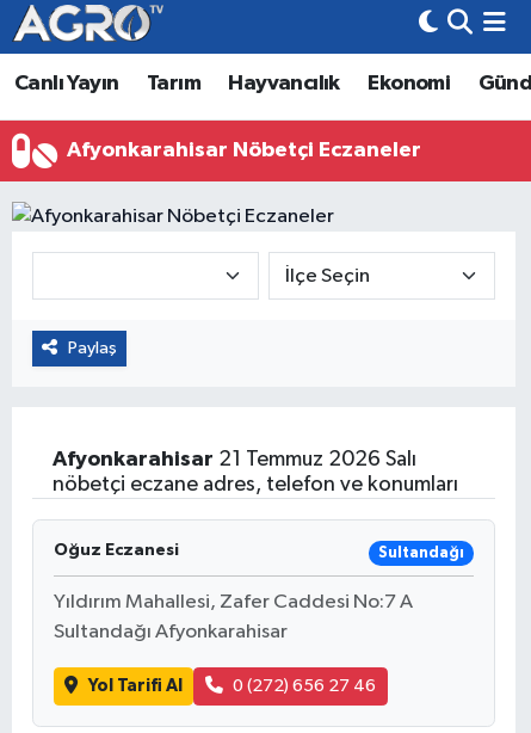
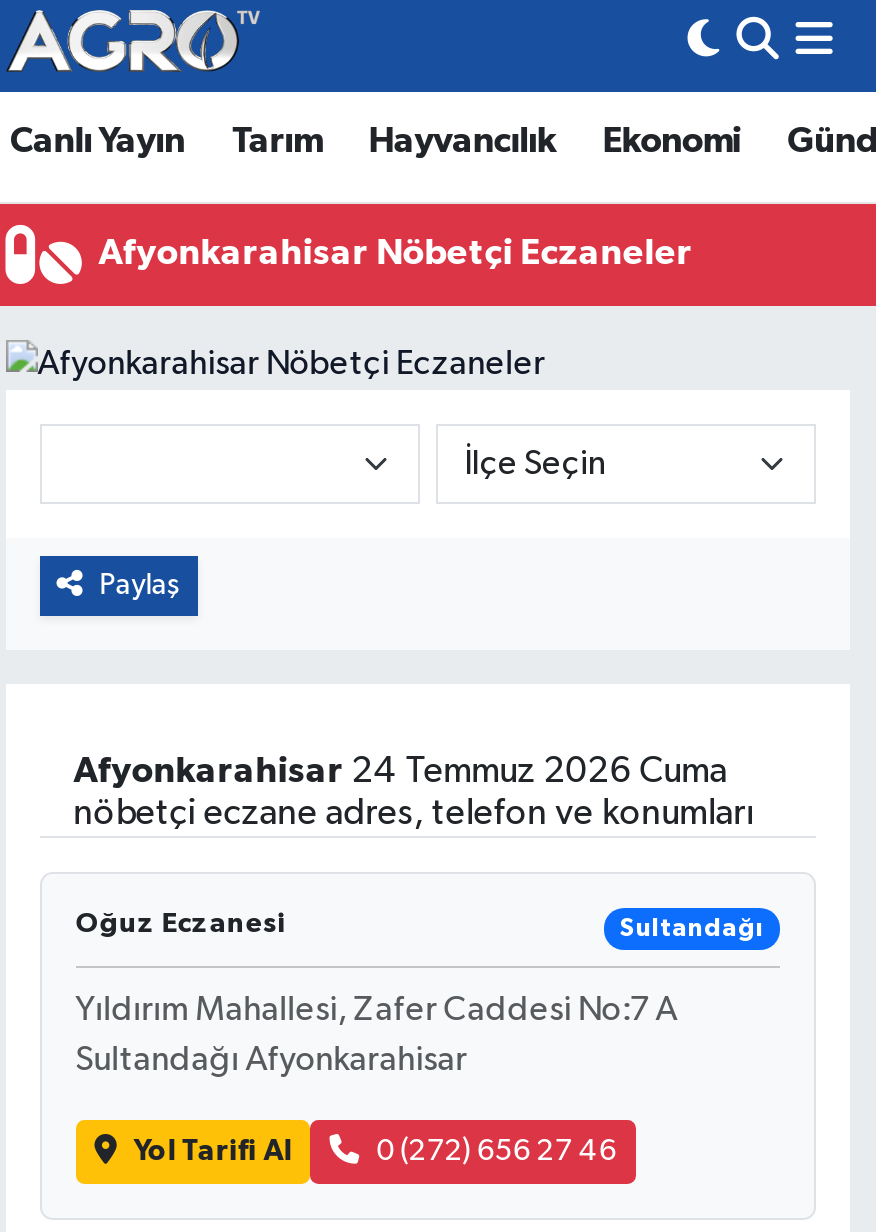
- Afyonkarahisar 21 Temmuz 2026 Salı
+ Afyonkarahisar 24 Temmuz 2026 Cuma
